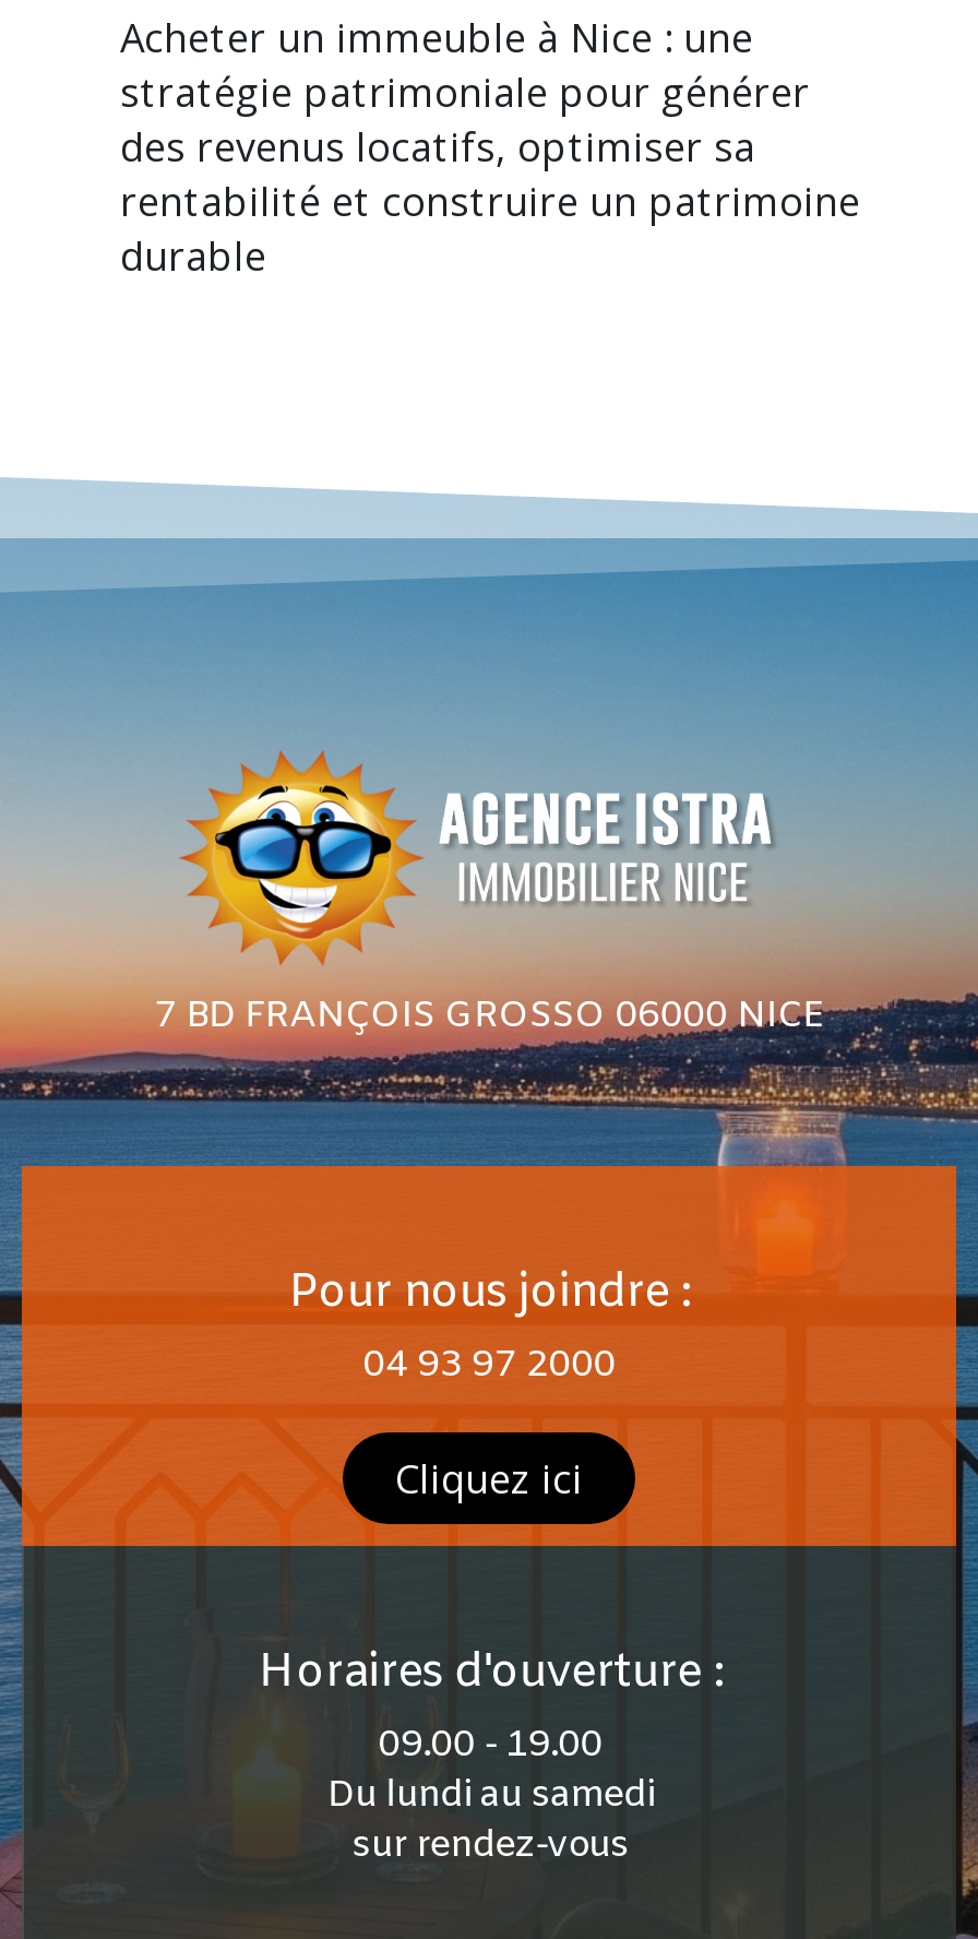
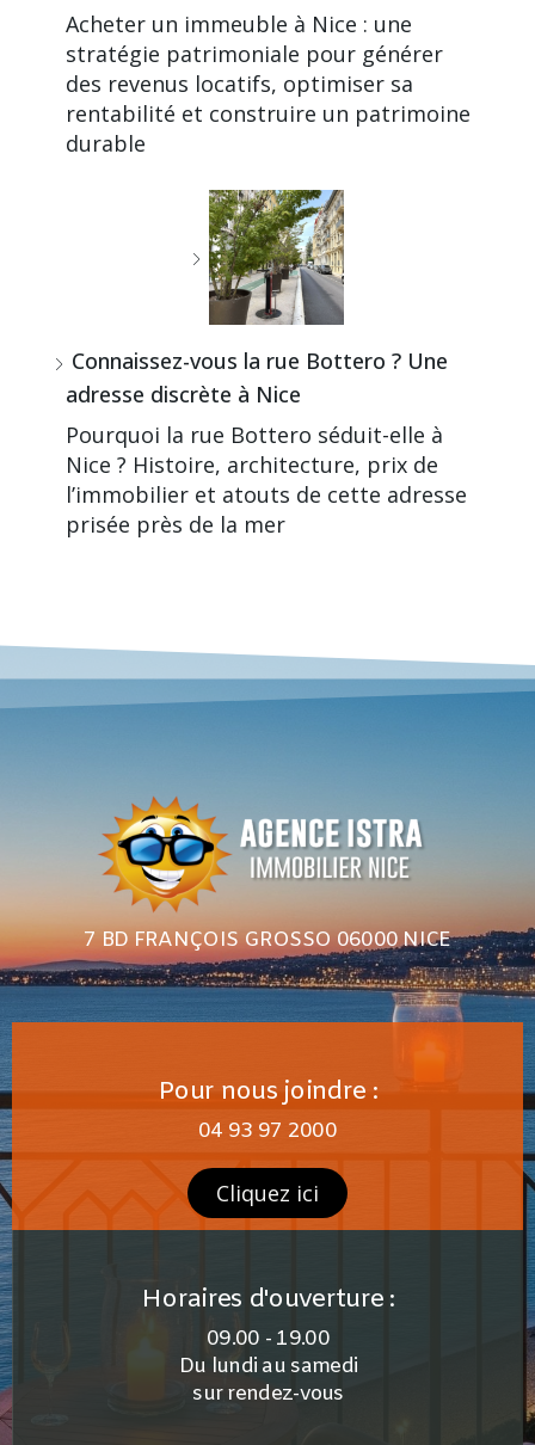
+ [image]
+ Connaissez-vous la rue Bottero ? Une
+ adresse discrète à Nice
+ Pourquoi la rue Bottero séduit-elle à
+ Nice ? Histoire, architecture, prix de
+ l’immobilier et atouts de cette adresse
+ prisée près de la mer
